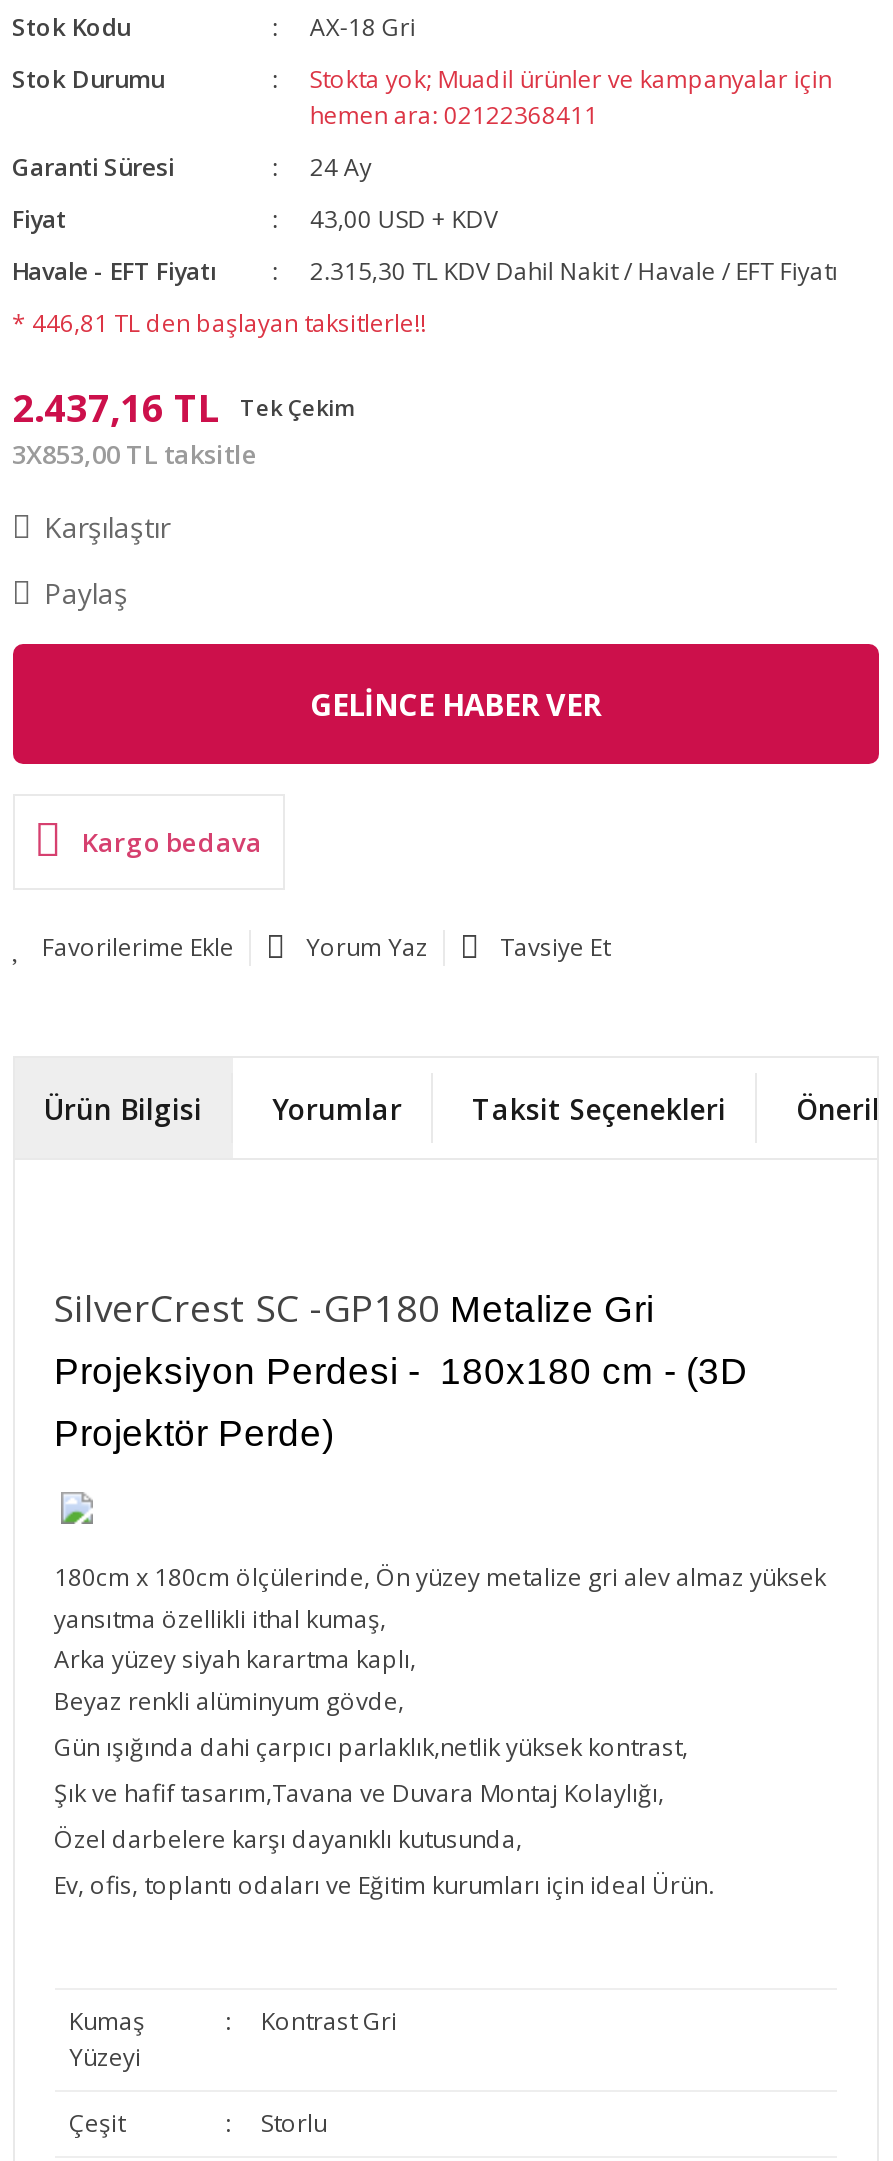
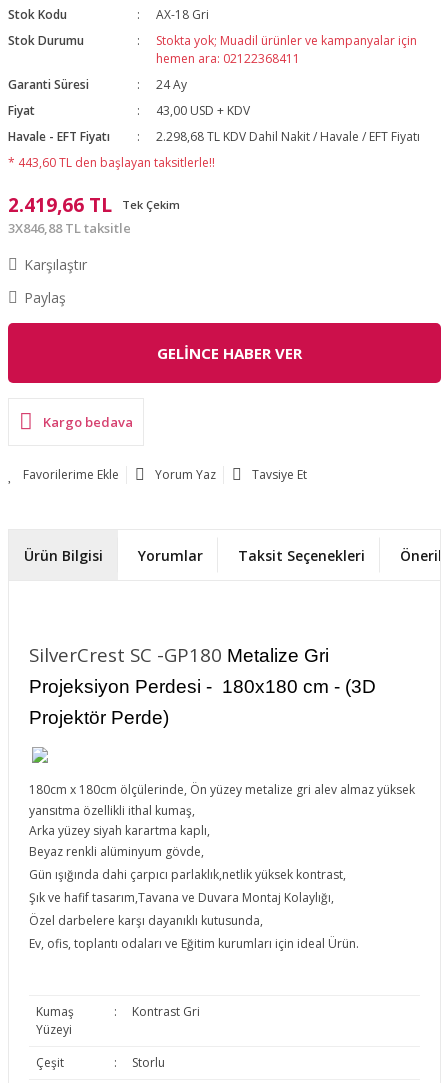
- 2.315,30 TL KDV Dahil Nakit / Havale / EFT Fiyatı
+ 2.298,68 TL KDV Dahil Nakit / Havale / EFT Fiyatı

- * 446,81 TL den başlayan taksitlerle!!
+ * 443,60 TL den başlayan taksitlerle!!

- 2.437,16 TL Tek Çekim
+ 2.419,66 TL Tek Çekim

- 3X853,00 TL taksitle
+ 3X846,88 TL taksitle
